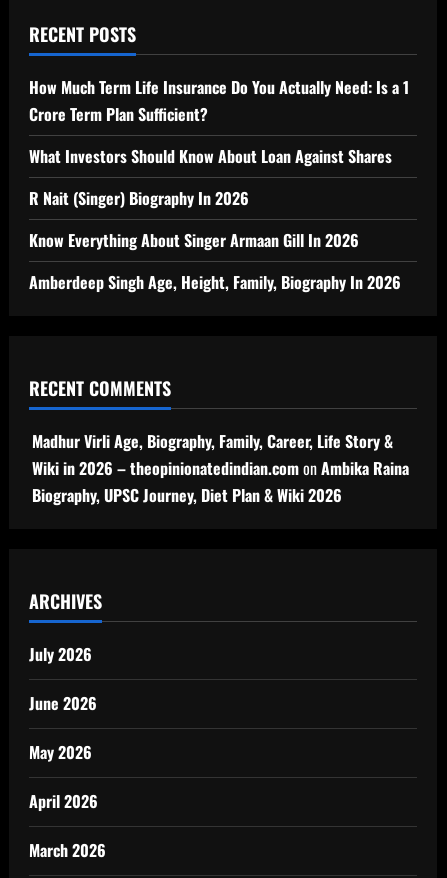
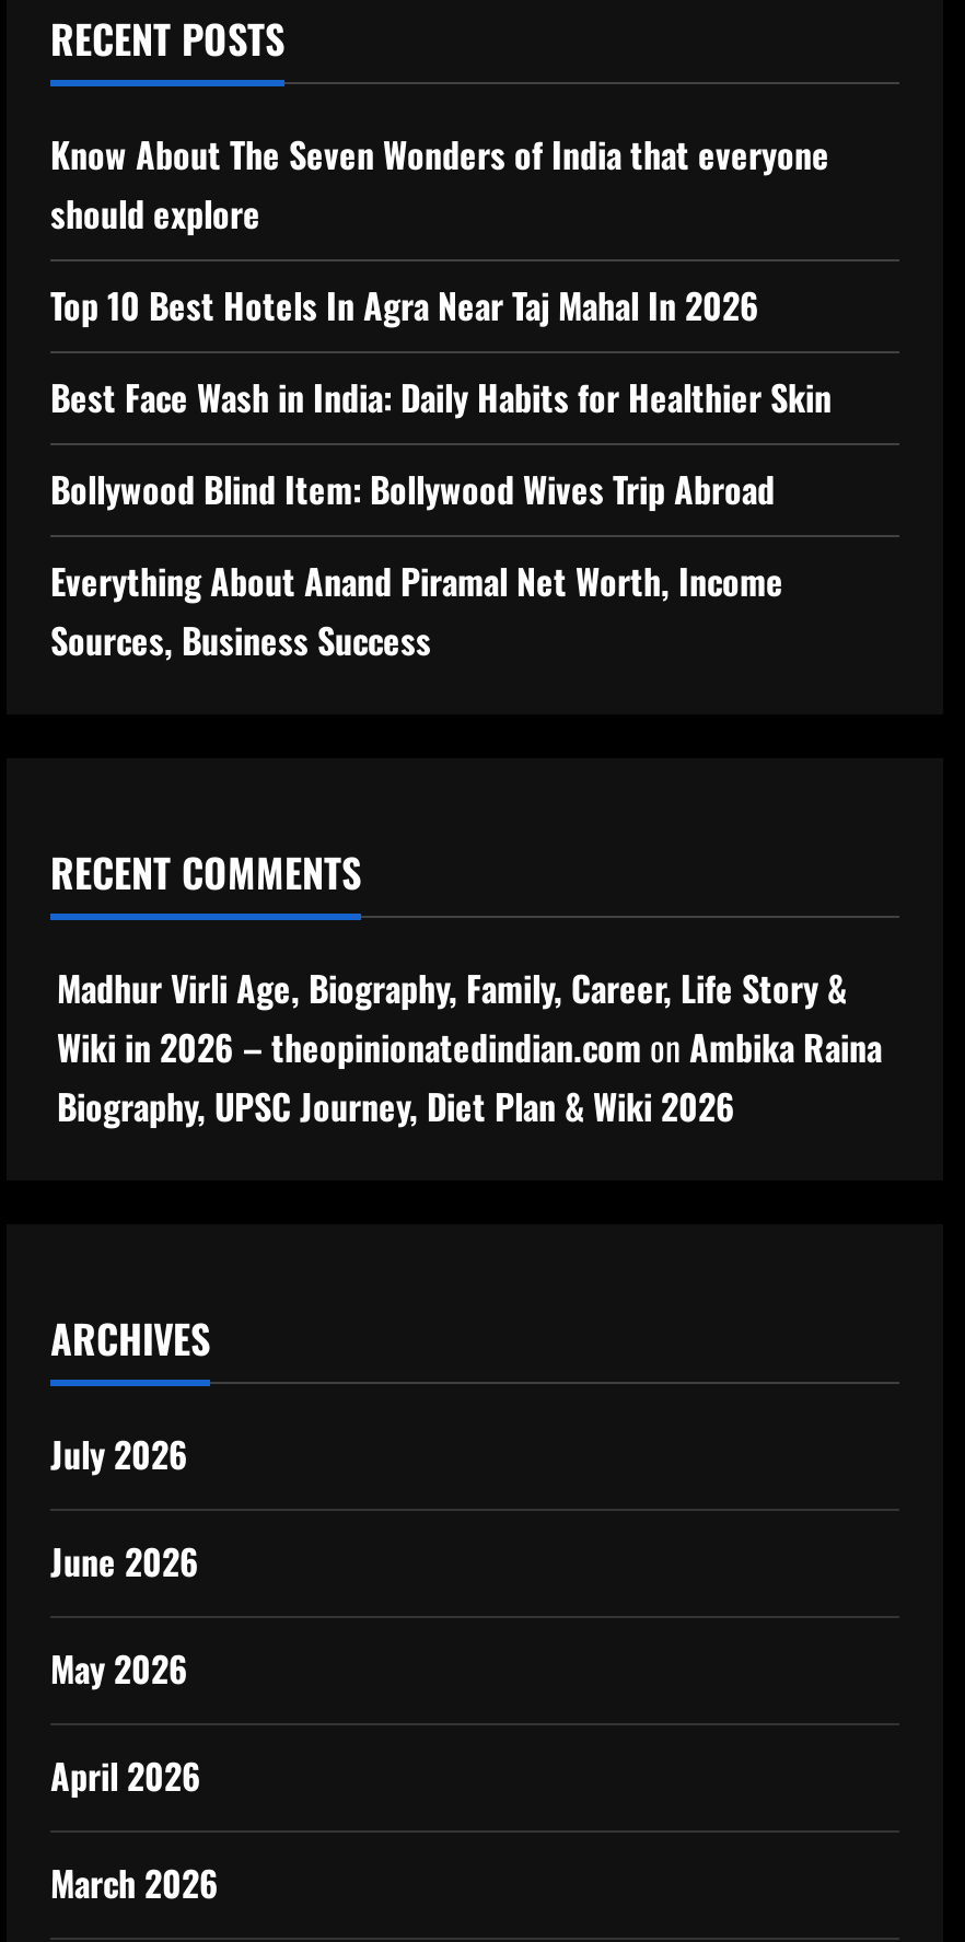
- How Much Term Life Insurance Do You Actually Need: Is a 1
- Crore Term Plan Sufficient?
+ Know About The Seven Wonders of India that everyone
+ should explore

- What Investors Should Know About Loan Against Shares
+ Top 10 Best Hotels In Agra Near Taj Mahal In 2026

- R Nait (Singer) Biography In 2026
+ Best Face Wash in India: Daily Habits for Healthier Skin

- Know Everything About Singer Armaan Gill In 2026
+ Bollywood Blind Item: Bollywood Wives Trip Abroad

- Amberdeep Singh Age, Height, Family, Biography In 2026
+ Everything About Anand Piramal Net Worth, Income
+ Sources, Business Success
